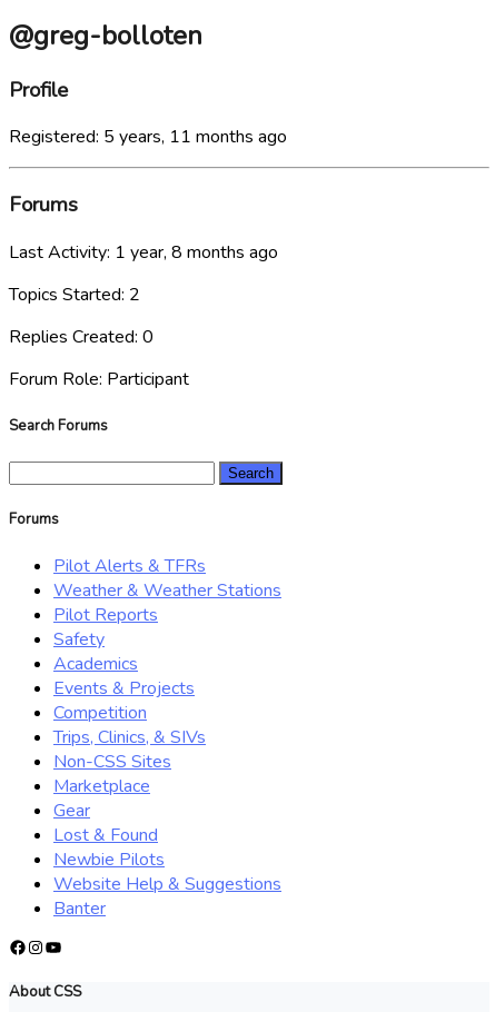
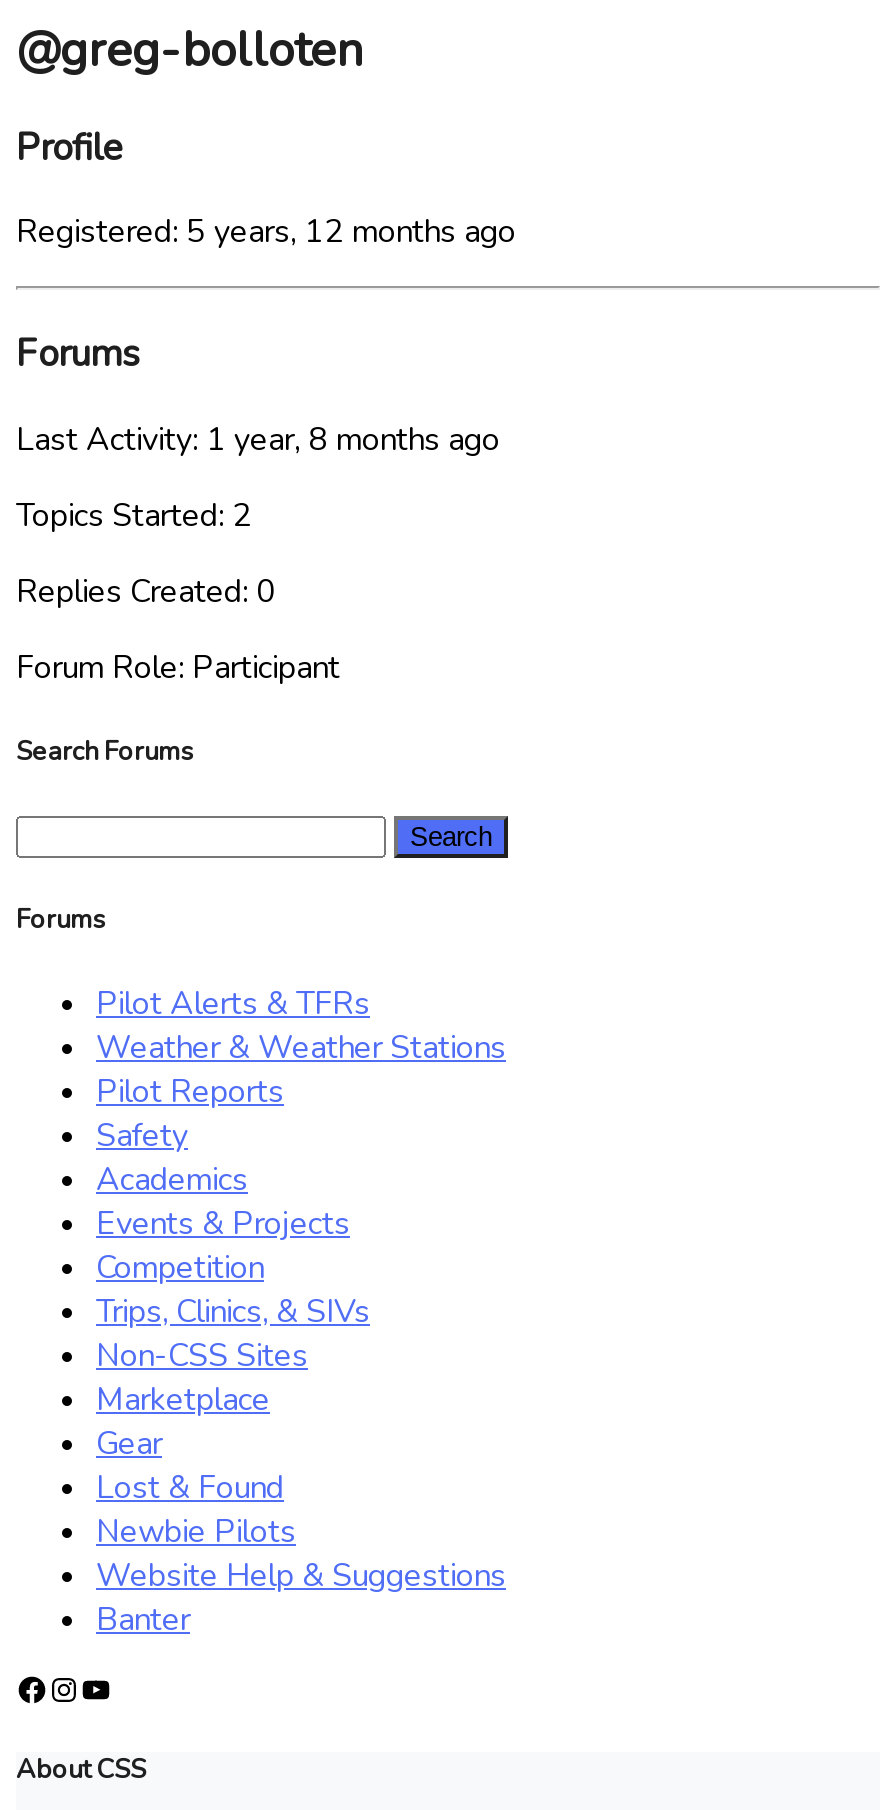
- Registered: 5 years, 11 months ago
+ Registered: 5 years, 12 months ago
